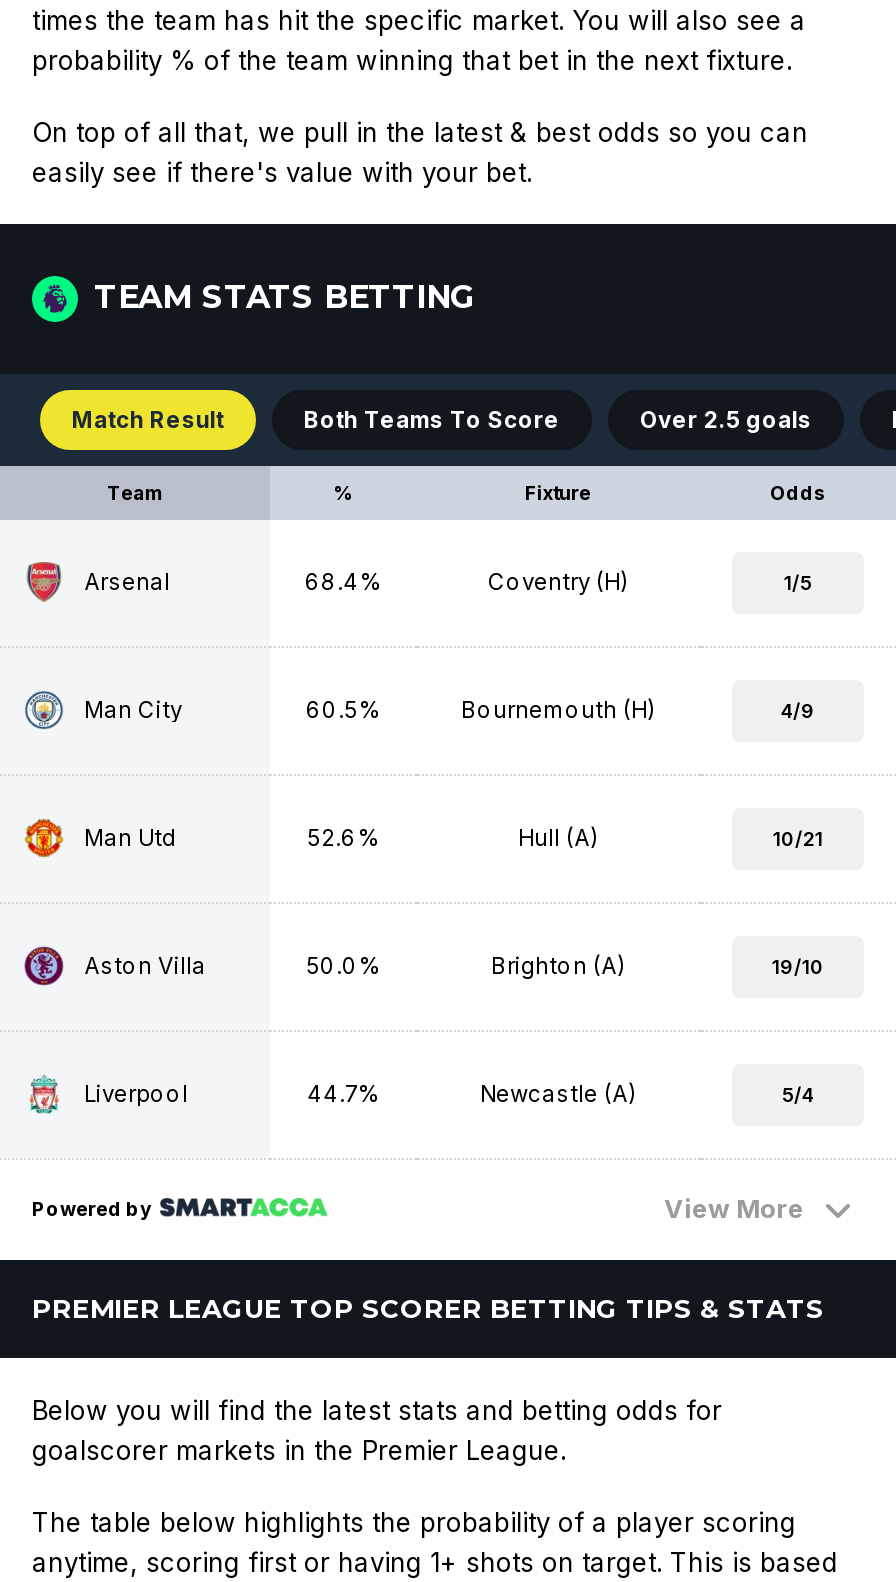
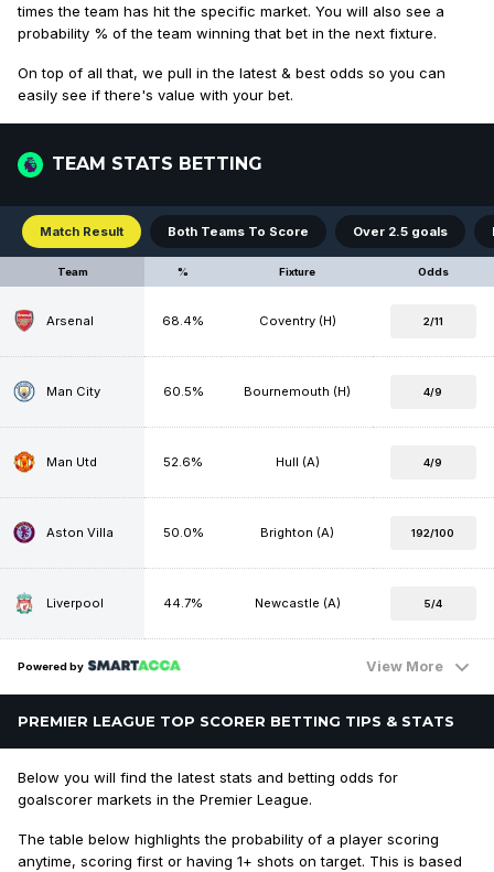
- 1/5
+ 2/11

- 10/21
+ 4/9

- 19/10
+ 192/100
